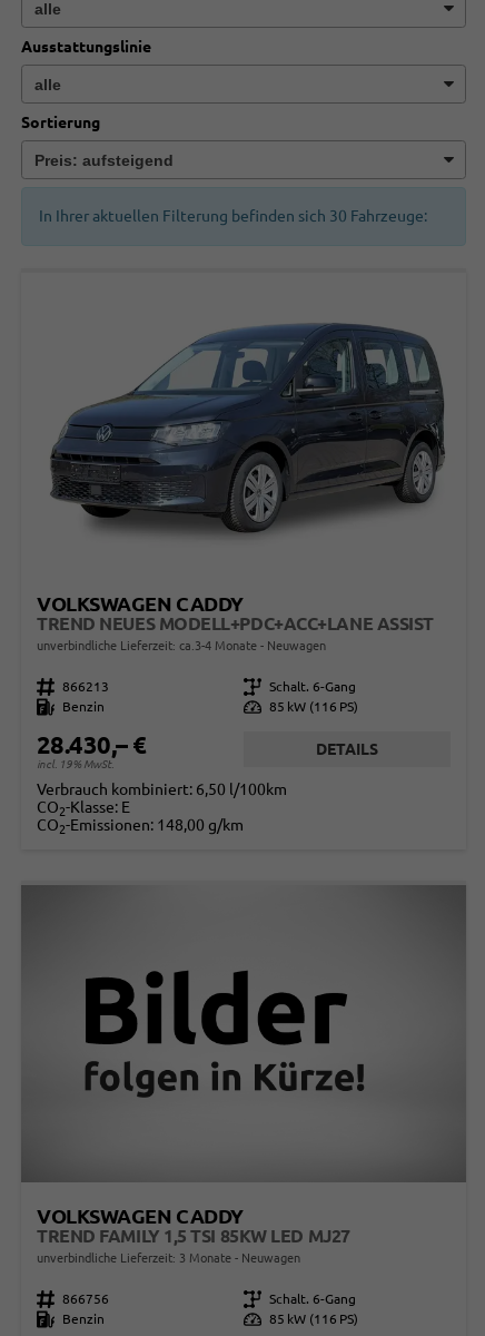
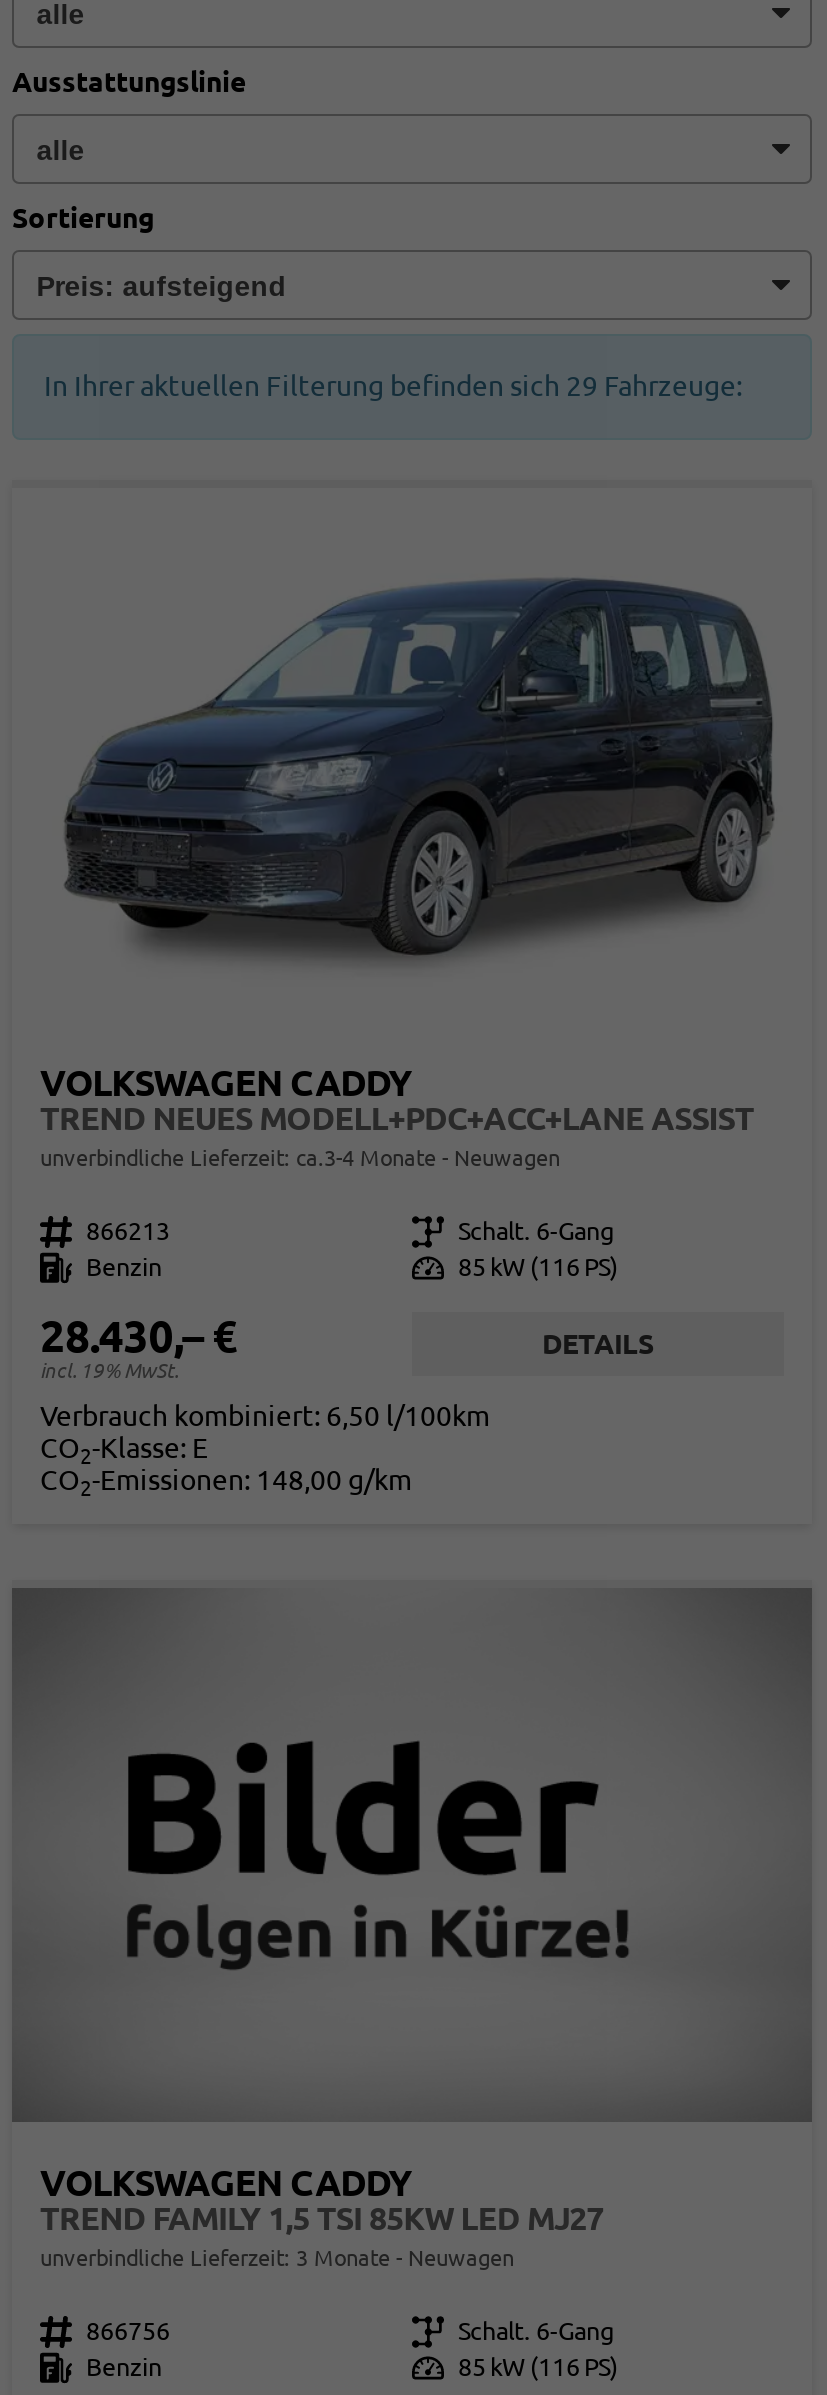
- In Ihrer aktuellen Filterung befinden sich 30 Fahrzeuge:
+ In Ihrer aktuellen Filterung befinden sich 29 Fahrzeuge:
